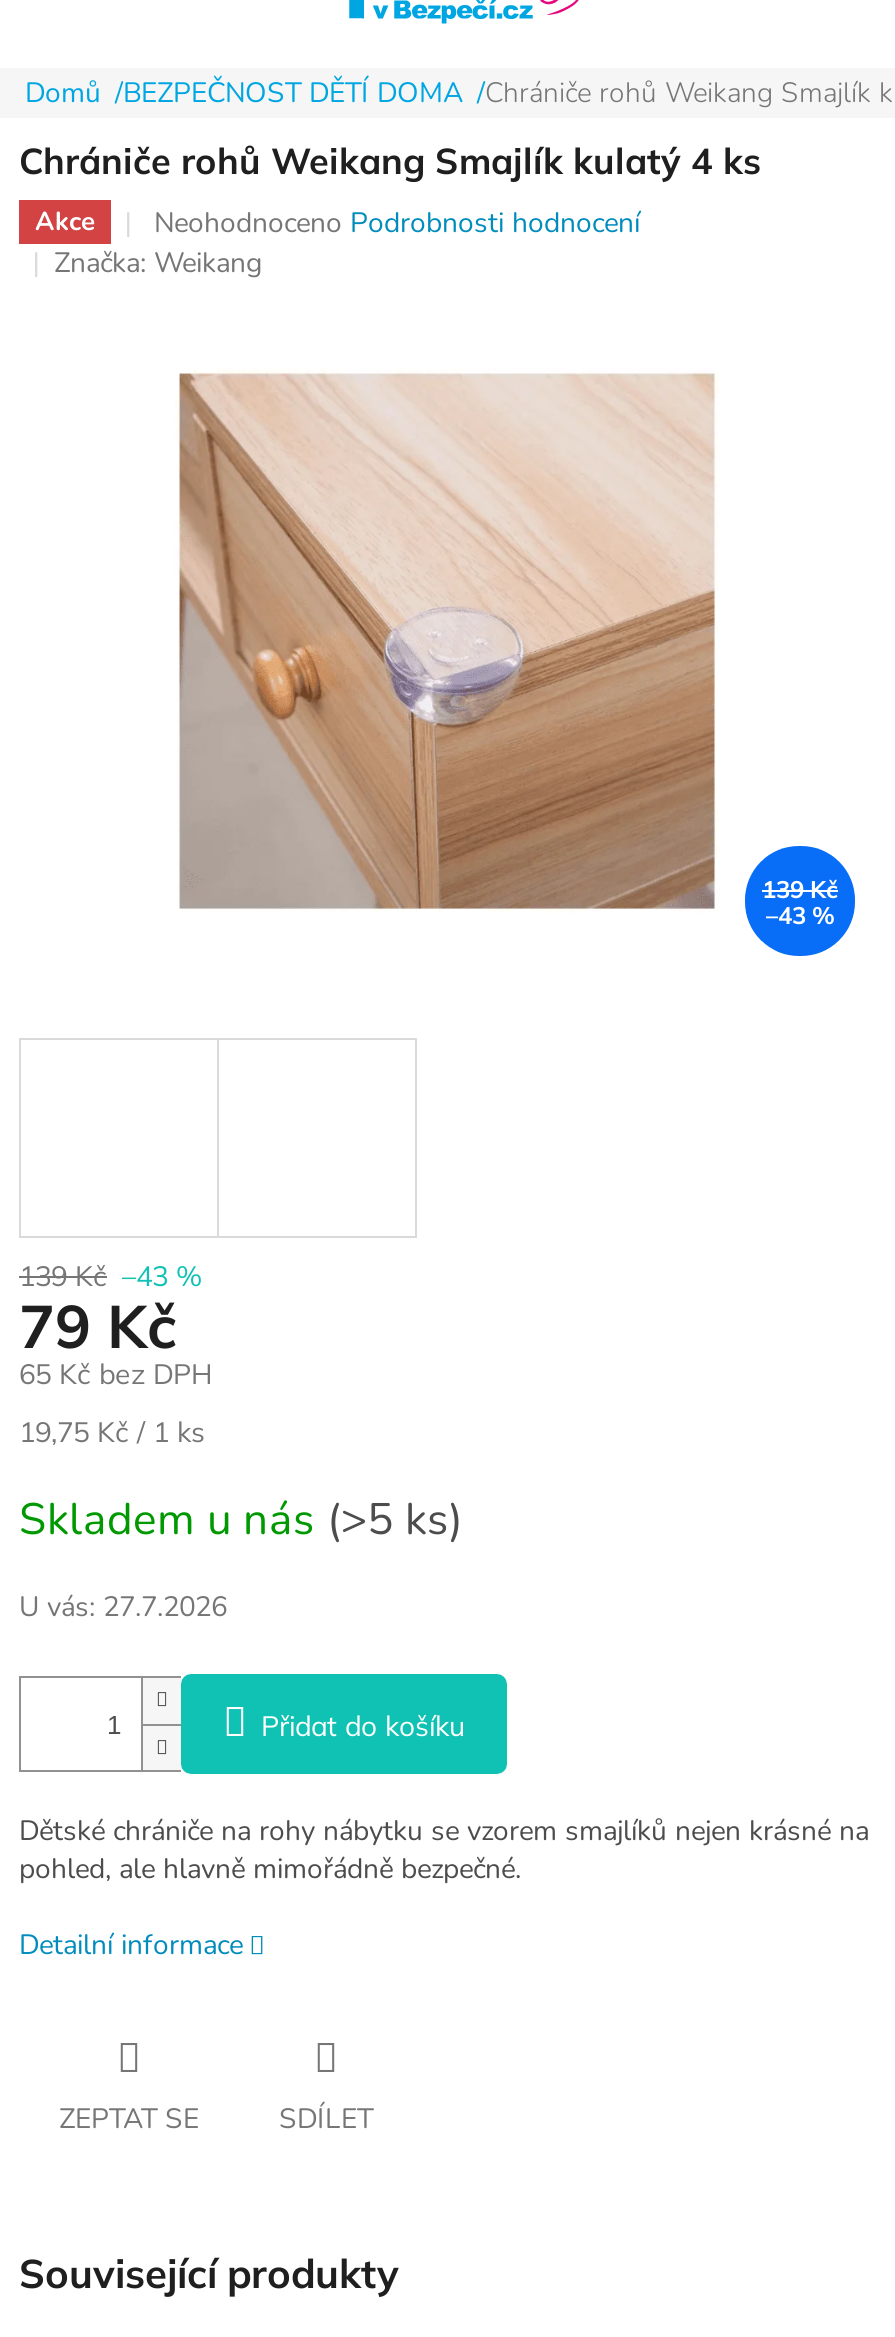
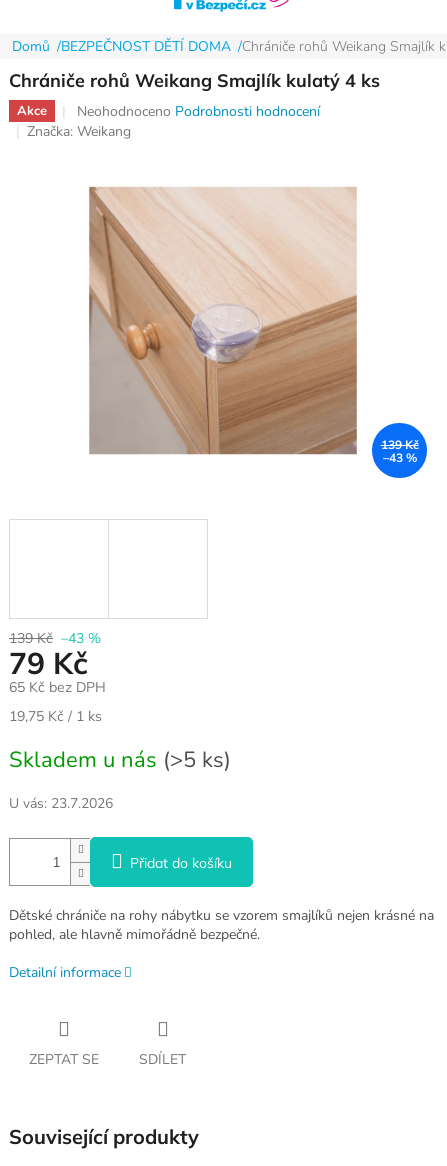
- U vás: 27.7.2026
+ U vás: 23.7.2026
